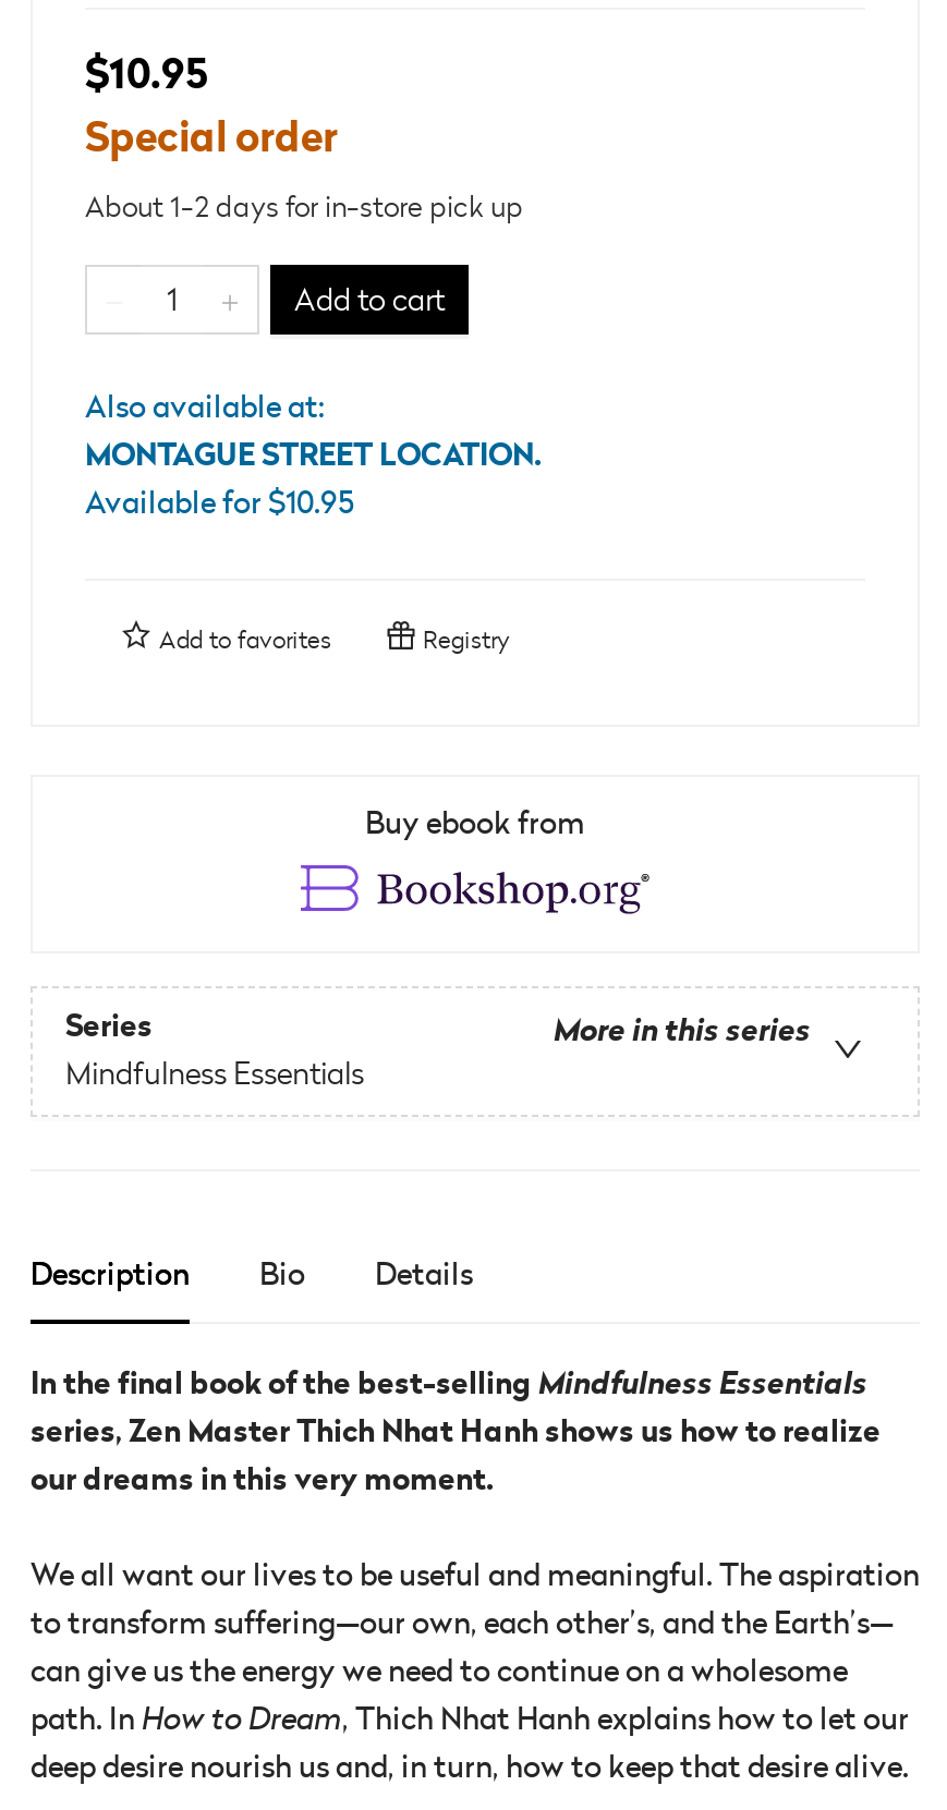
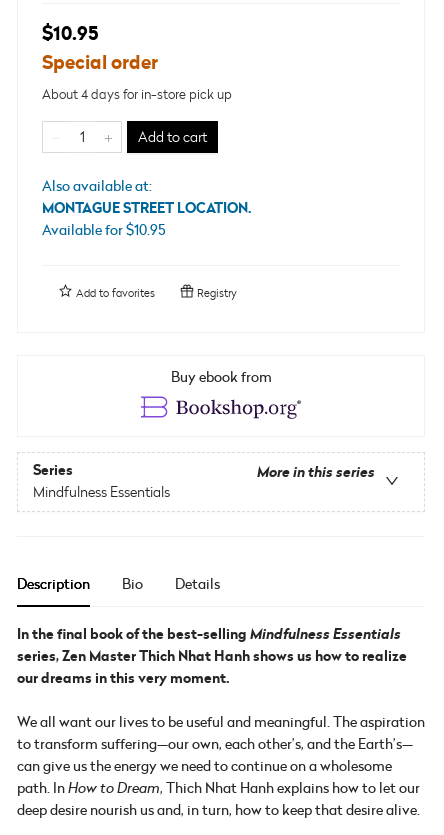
- About 1-2 days for in-store pick up
+ About 4 days for in-store pick up
